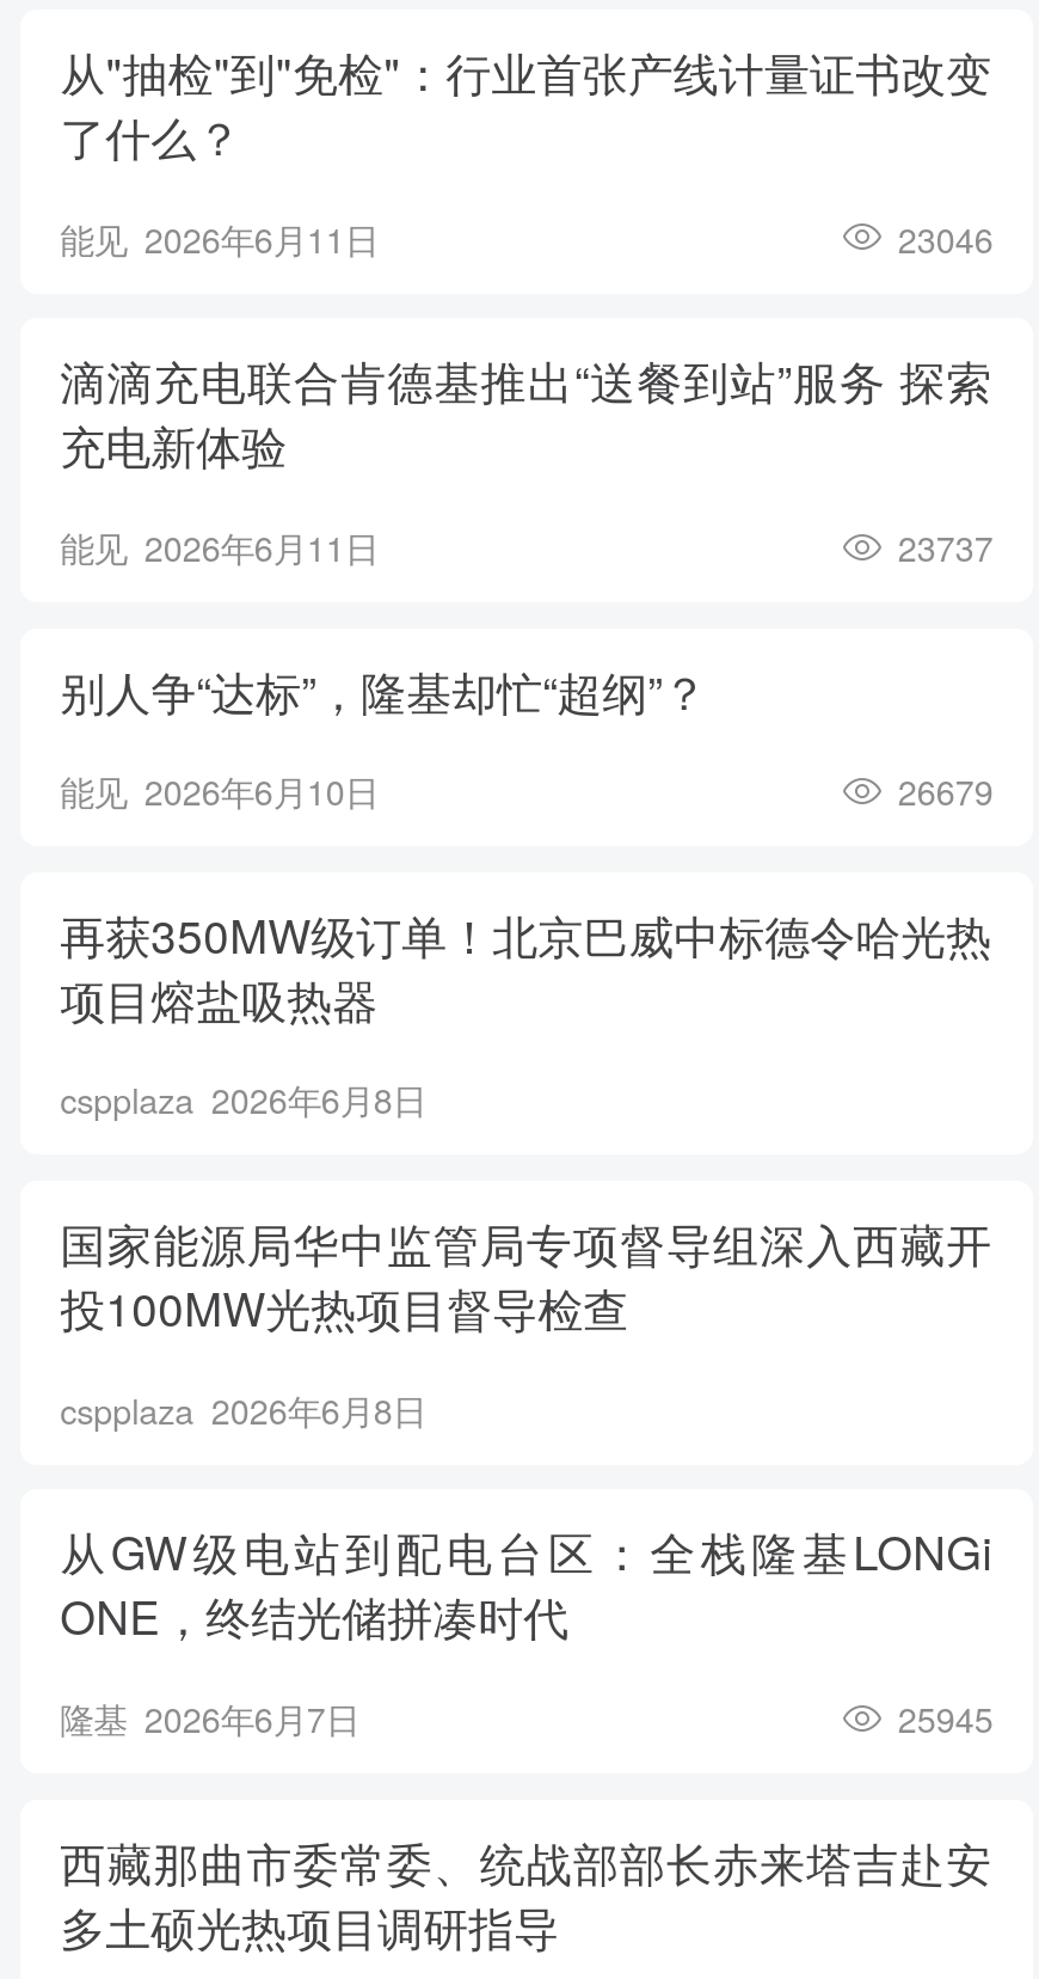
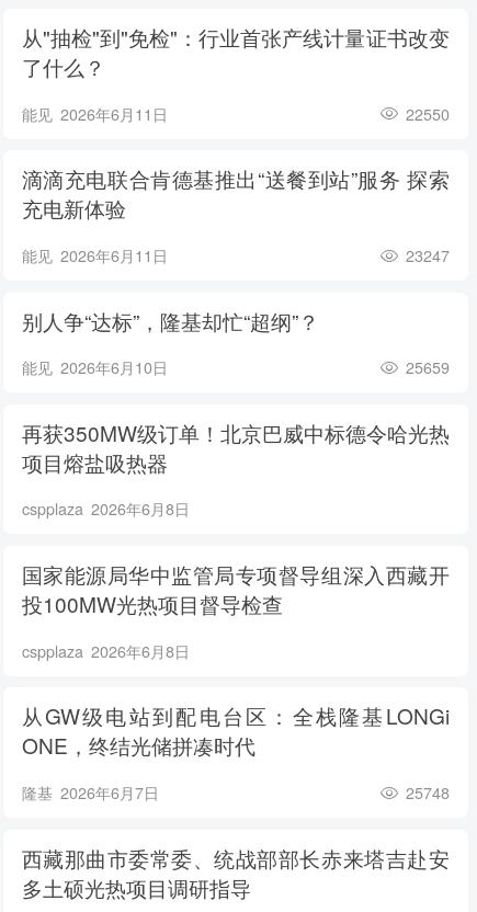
- 23046
+ 22550

- 23737
+ 23247

- 26679
+ 25659

- 25945
+ 25748
